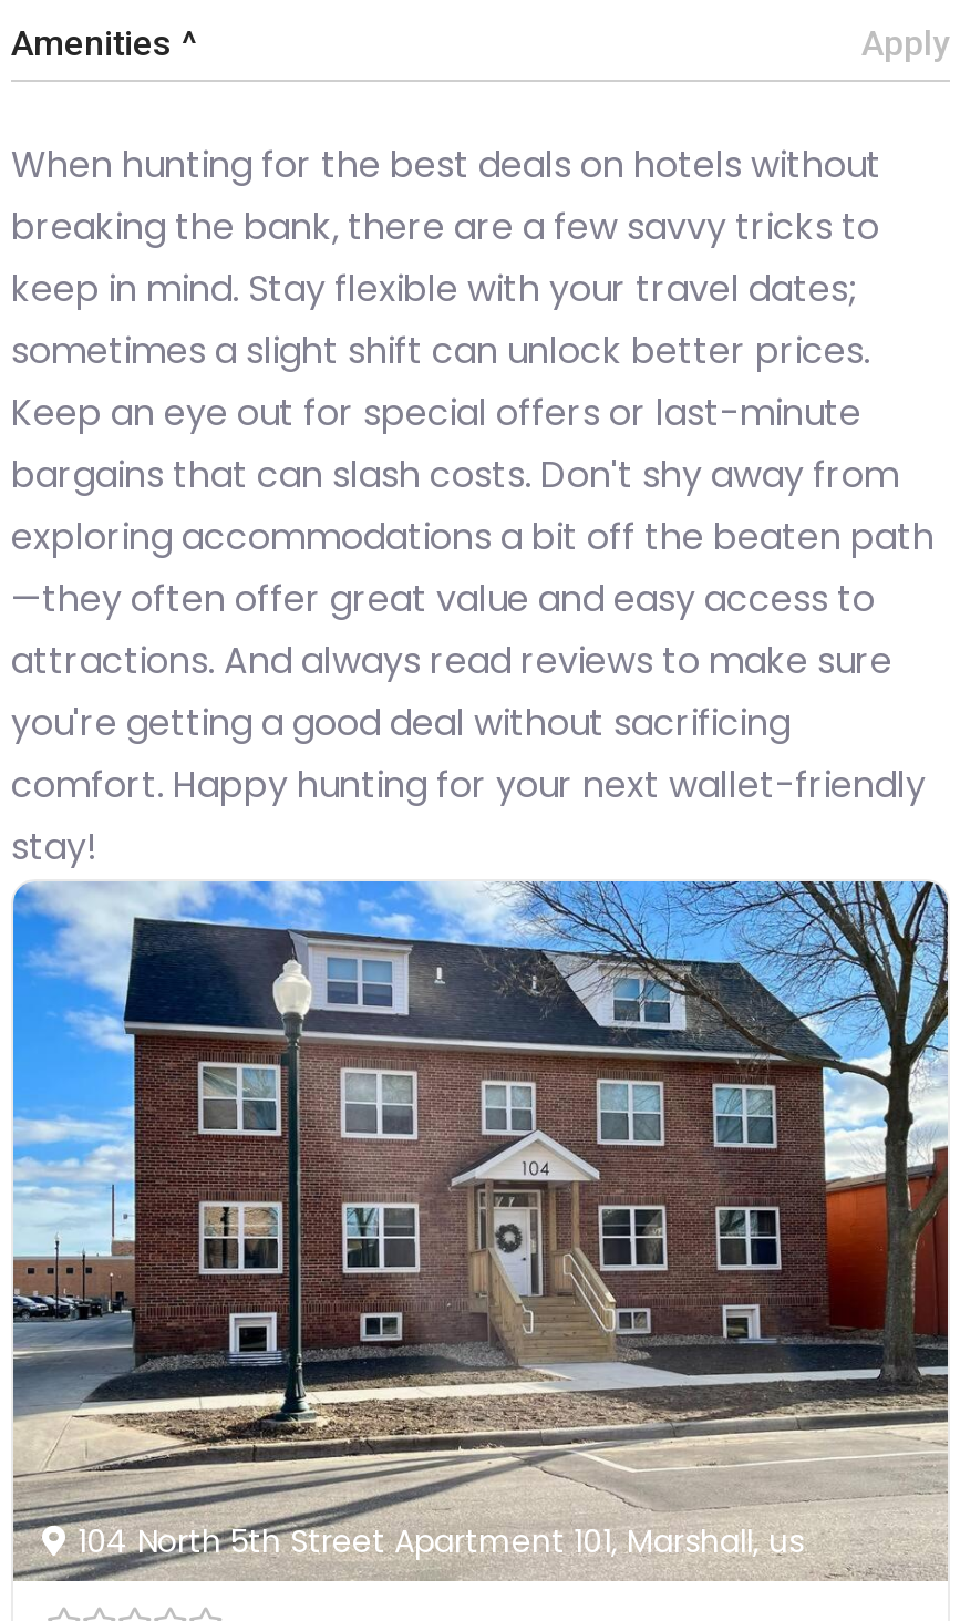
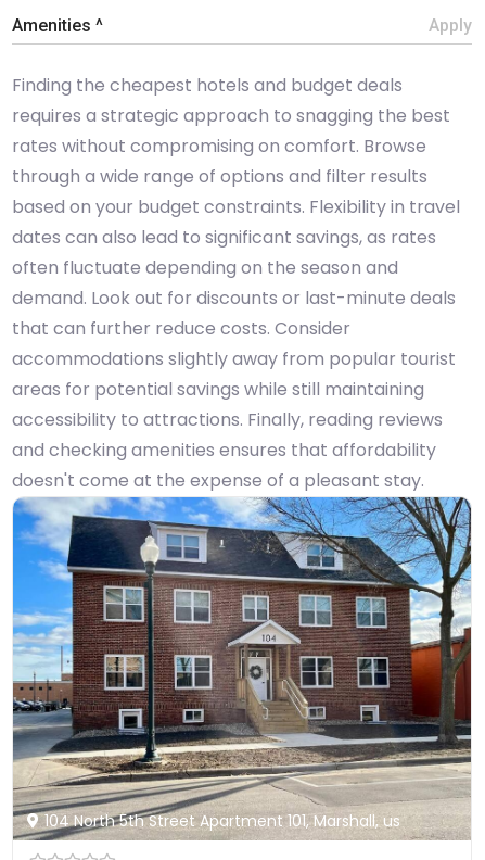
- When hunting for the best deals on hotels without
- breaking the bank, there are a few savvy tricks to
- keep in mind. Stay flexible with your travel dates;
- sometimes a slight shift can unlock better prices.
- Keep an eye out for special offers or last-minute
- bargains that can slash costs. Don't shy away from
- exploring accommodations a bit off the beaten path
- —they often offer great value and easy access to
- attractions. And always read reviews to make sure
- you're getting a good deal without sacrificing
- comfort. Happy hunting for your next wallet-friendly
- stay!
+ Finding the cheapest hotels and budget deals
+ requires a strategic approach to snagging the best
+ rates without compromising on comfort. Browse
+ through a wide range of options and filter results
+ based on your budget constraints. Flexibility in travel
+ dates can also lead to significant savings, as rates
+ often fluctuate depending on the season and
+ demand. Look out for discounts or last-minute deals
+ that can further reduce costs. Consider
+ accommodations slightly away from popular tourist
+ areas for potential savings while still maintaining
+ accessibility to attractions. Finally, reading reviews
+ and checking amenities ensures that affordability
+ doesn't come at the expense of a pleasant stay.
